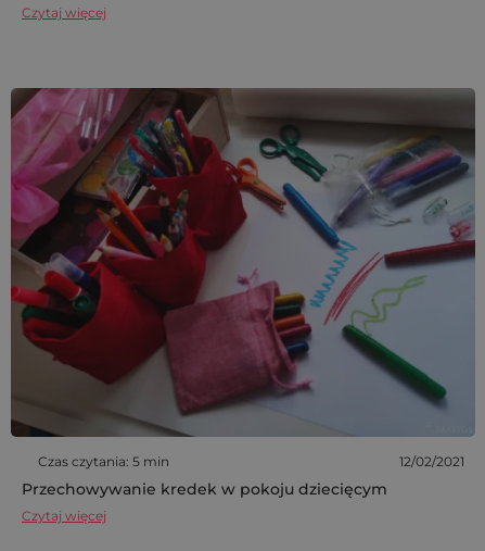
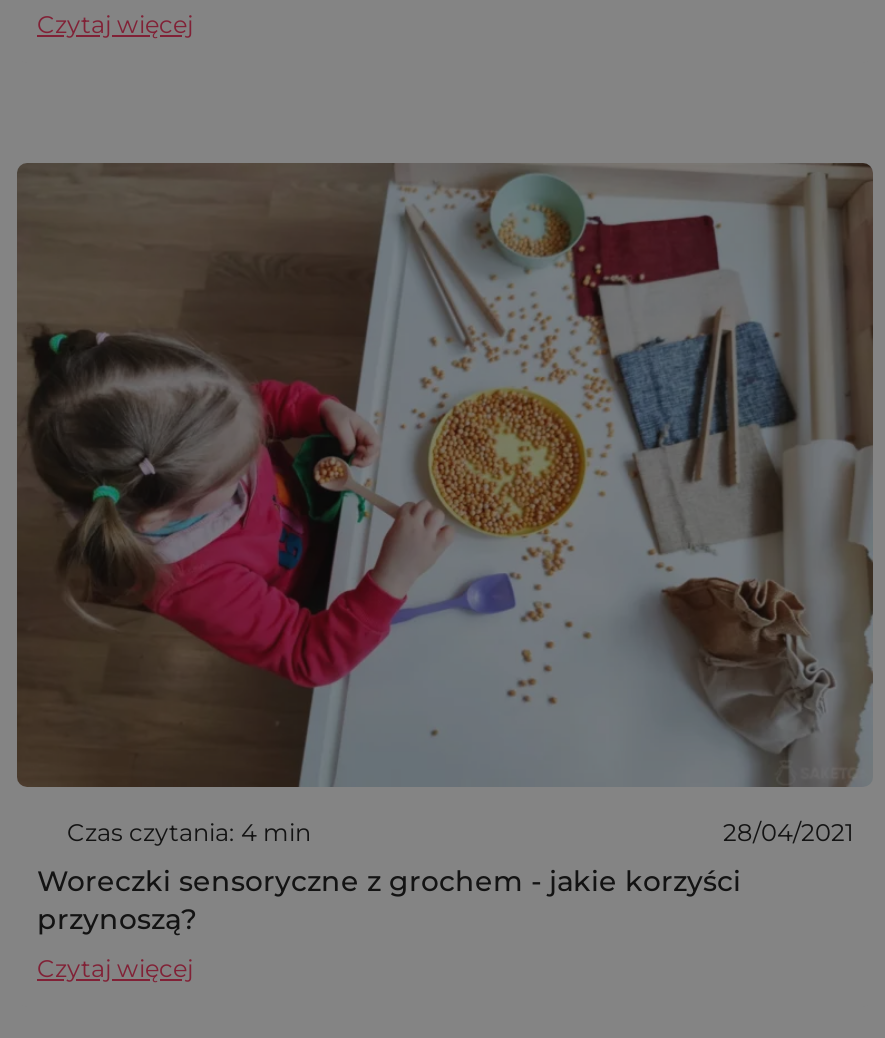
- [image]
- Czas czytania: 5 min
- 12/02/2021
+ [image]
+ Czas czytania: 4 min
+ 28/04/2021

- Przechowywanie kredek w pokoju dziecięcym
+ Woreczki sensoryczne z grochem - jakie korzyści
+ przynoszą?
